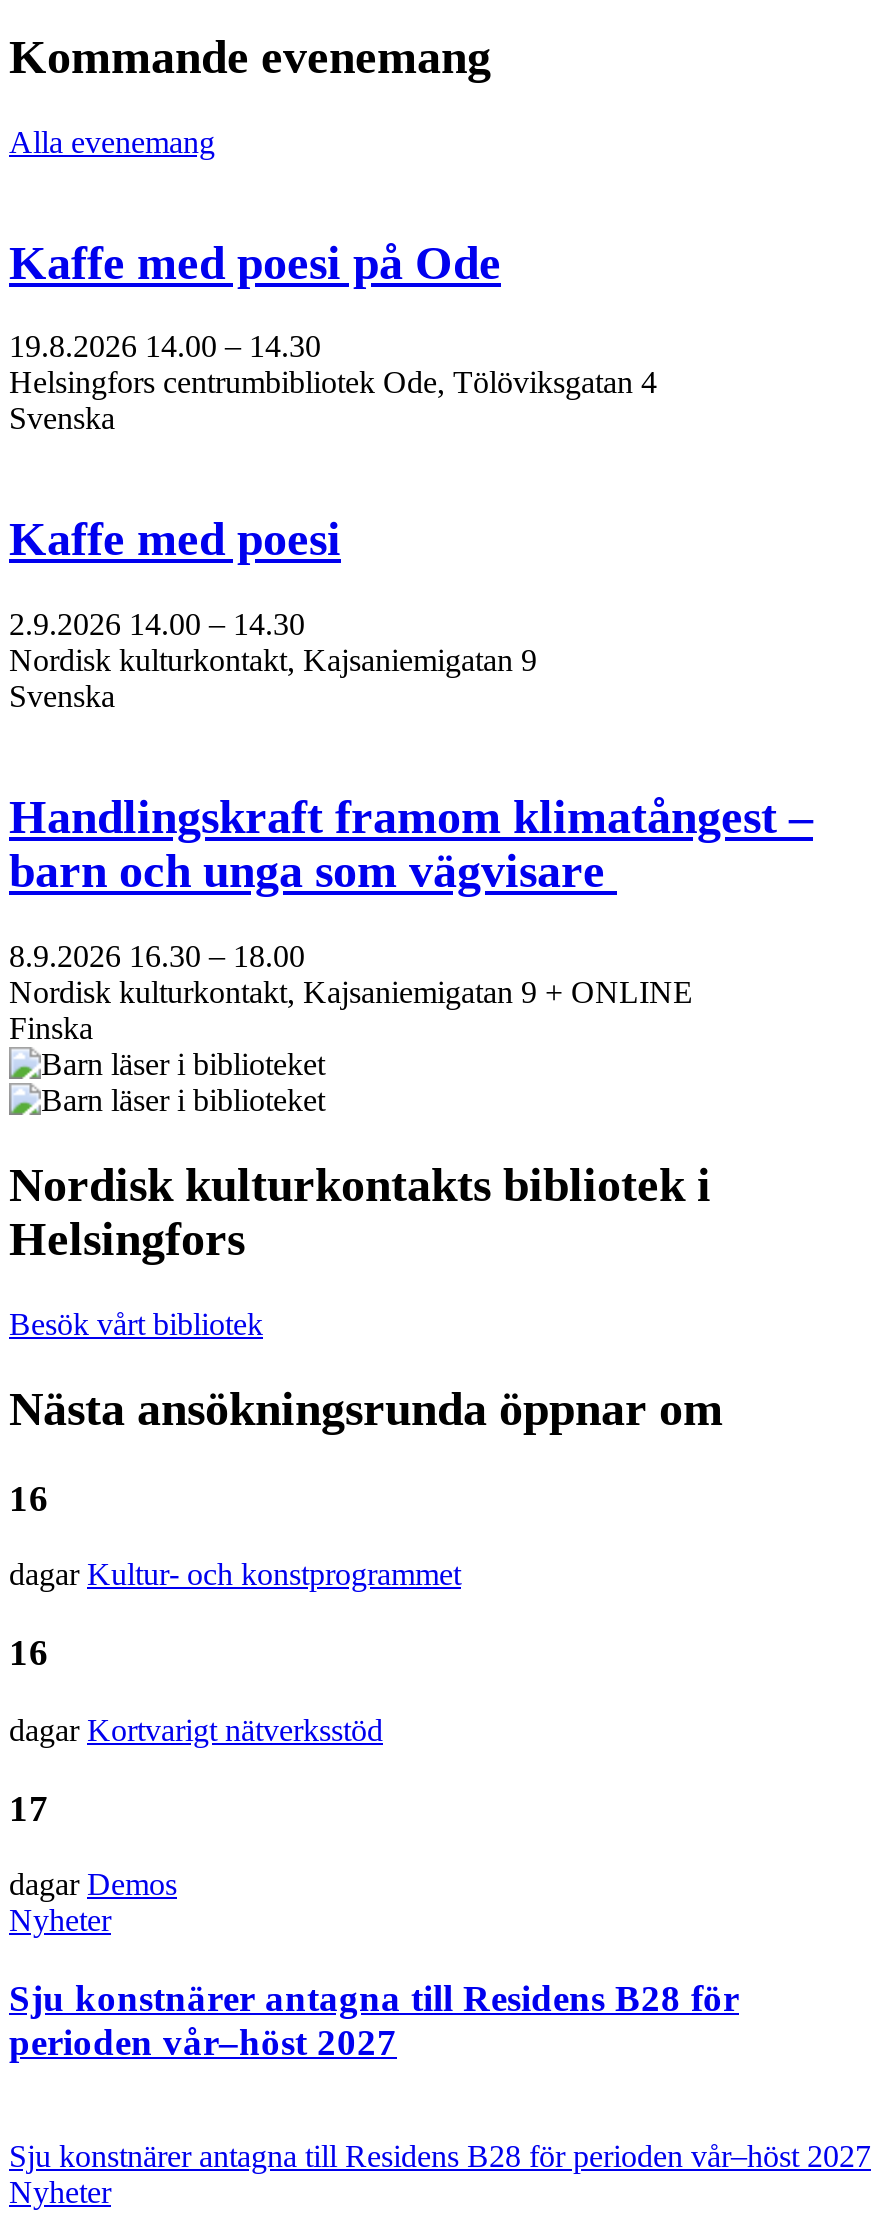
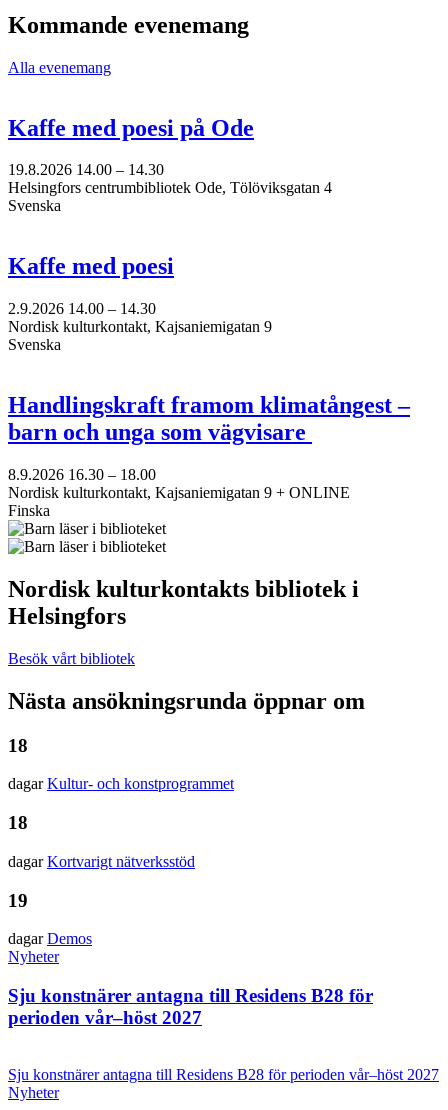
- 16
+ 18

- 16
+ 18

- 17
+ 19
